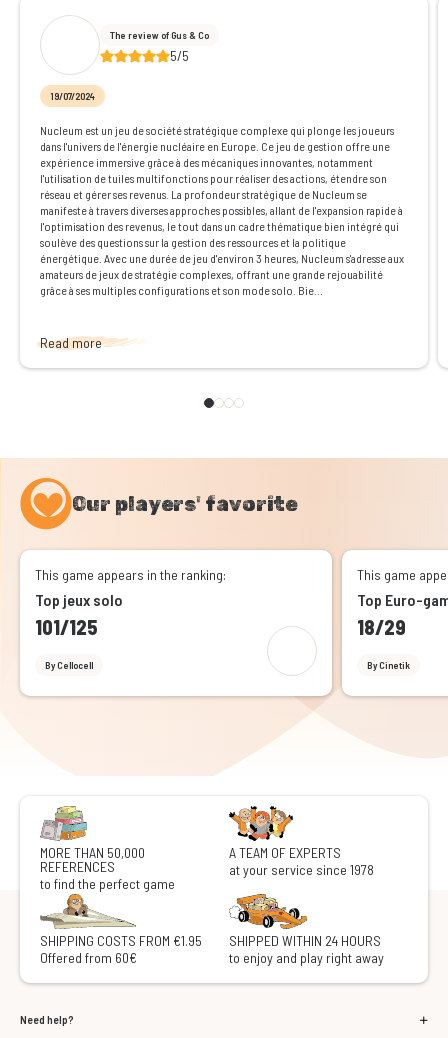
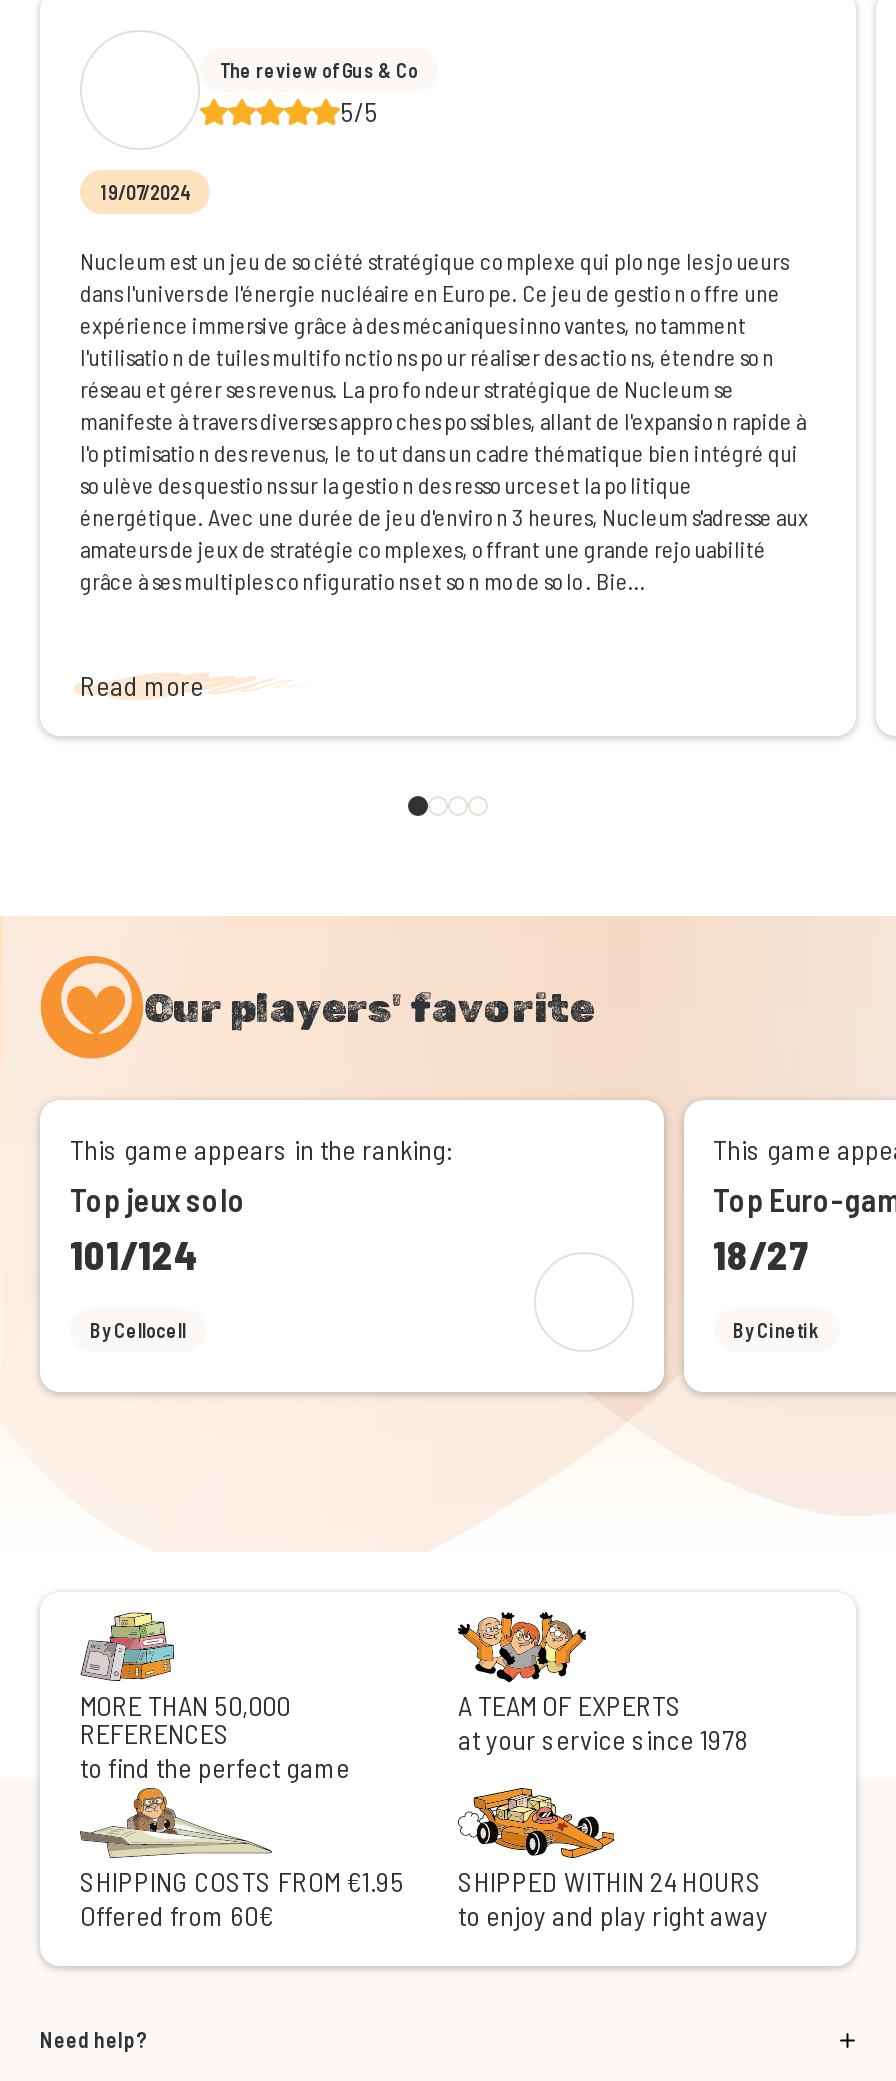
- 101/125
+ 101/124

- 18/29
+ 18/27
